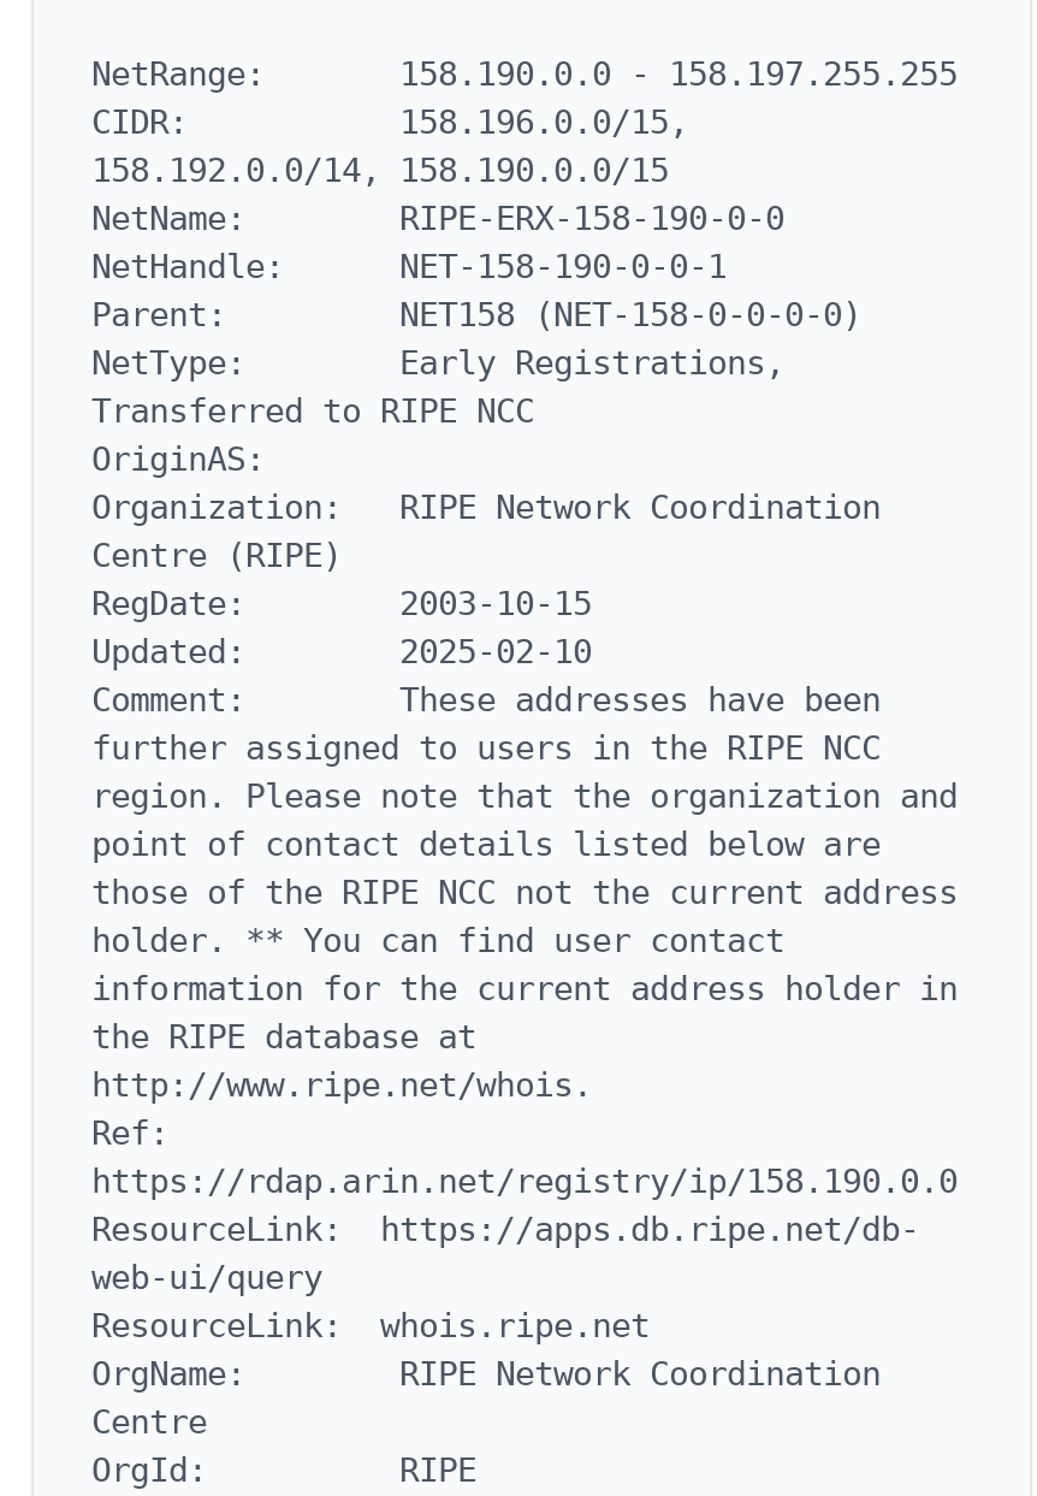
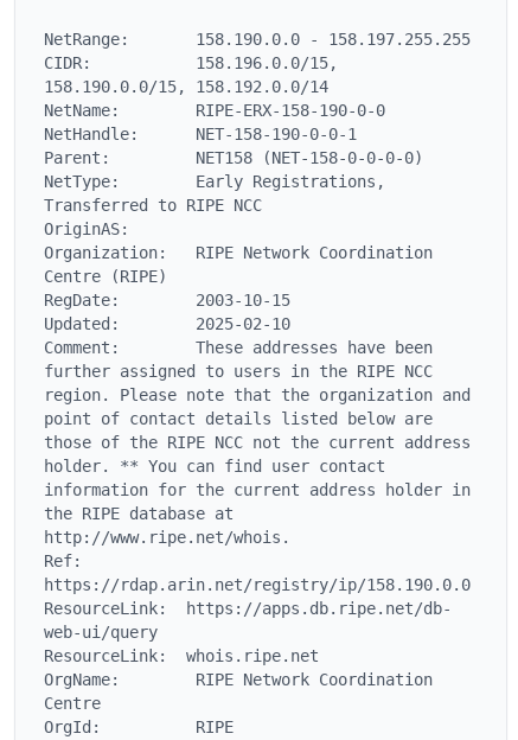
- 158.192.0.0/14, 158.190.0.0/15
+ 158.190.0.0/15, 158.192.0.0/14
